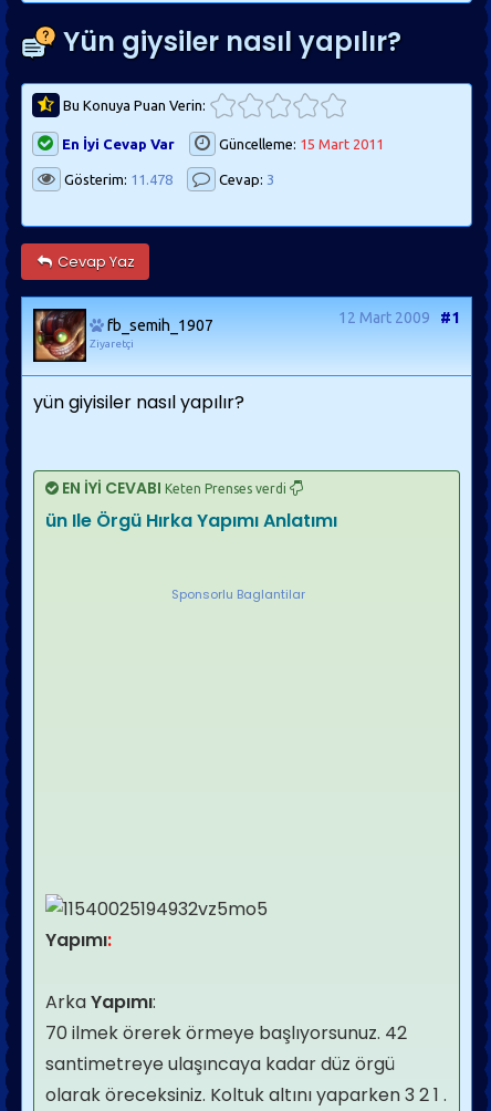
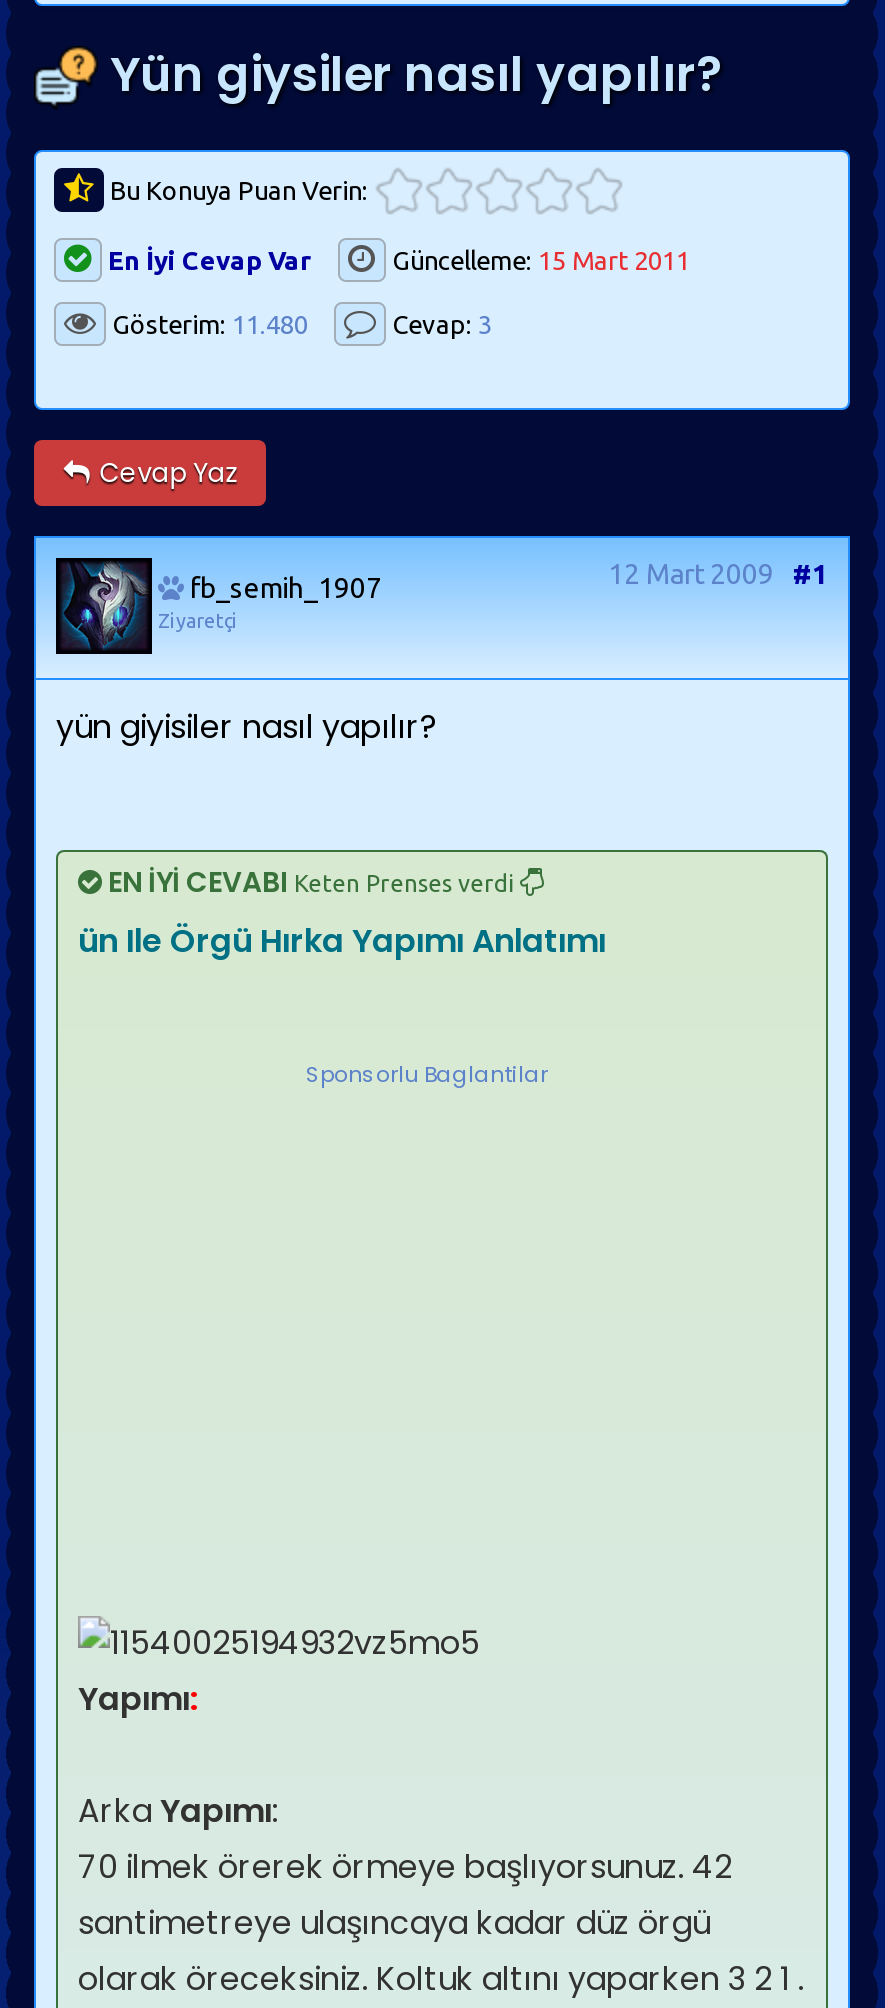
- Gösterim: 11.478
+ Gösterim: 11.480

- [image]
+ [image]
